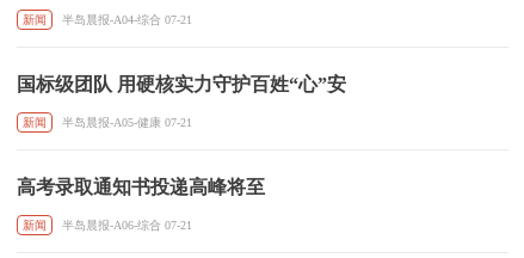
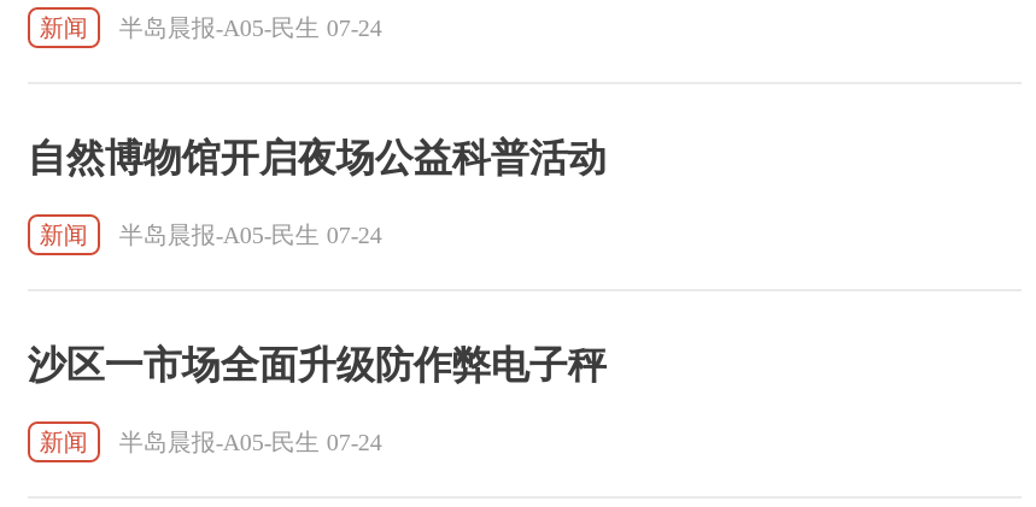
- 半岛晨报-A04-综合 07-21
+ 半岛晨报-A05-民生 07-24

- 国标级团队 用硬核实力守护百姓“心”安
+ 自然博物馆开启夜场公益科普活动

- 半岛晨报-A05-健康 07-21
+ 半岛晨报-A05-民生 07-24

- 高考录取通知书投递高峰将至
+ 沙区一市场全面升级防作弊电子秤

- 半岛晨报-A06-综合 07-21
+ 半岛晨报-A05-民生 07-24
